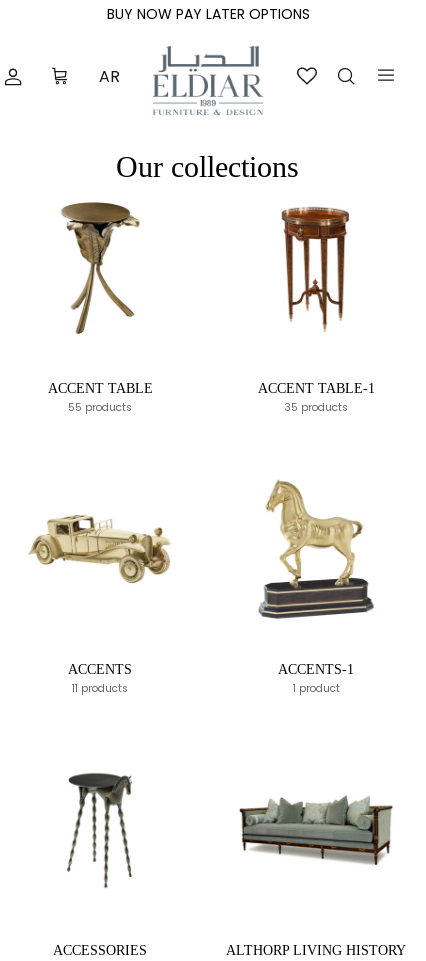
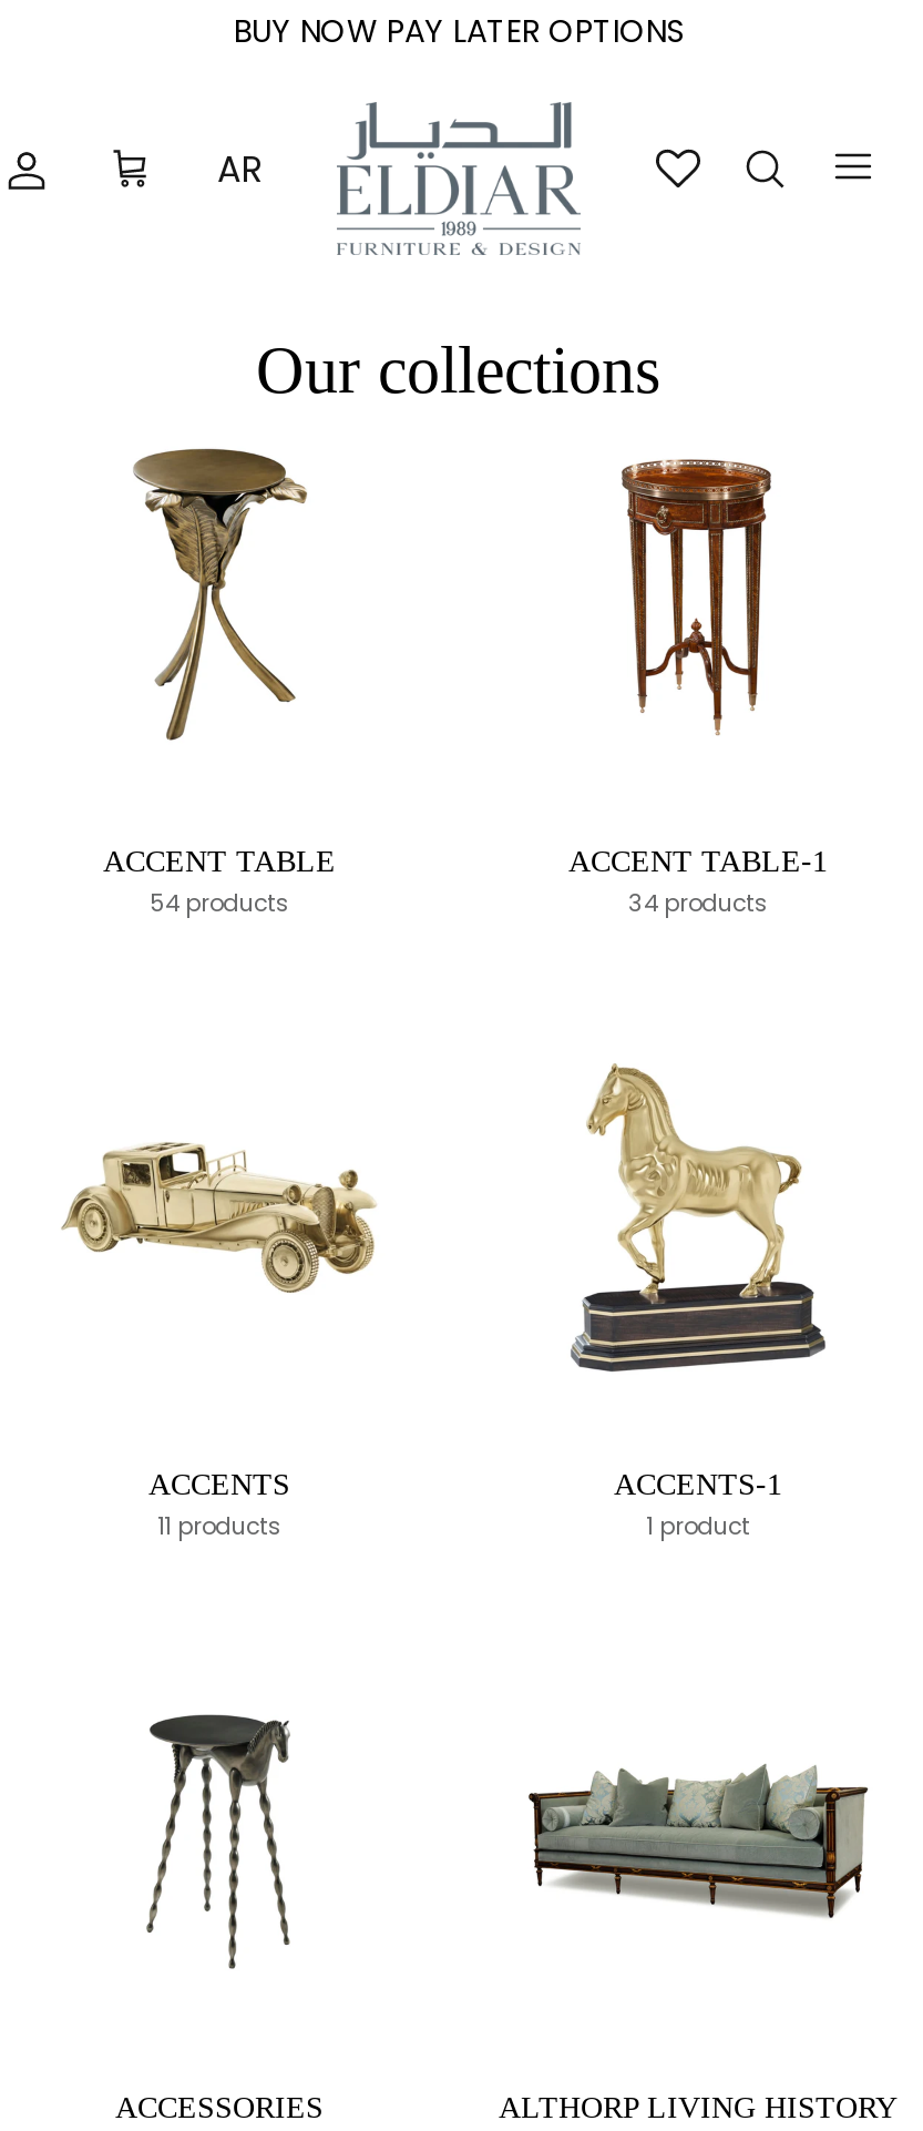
- 55 products
+ 54 products

- 35 products
+ 34 products
